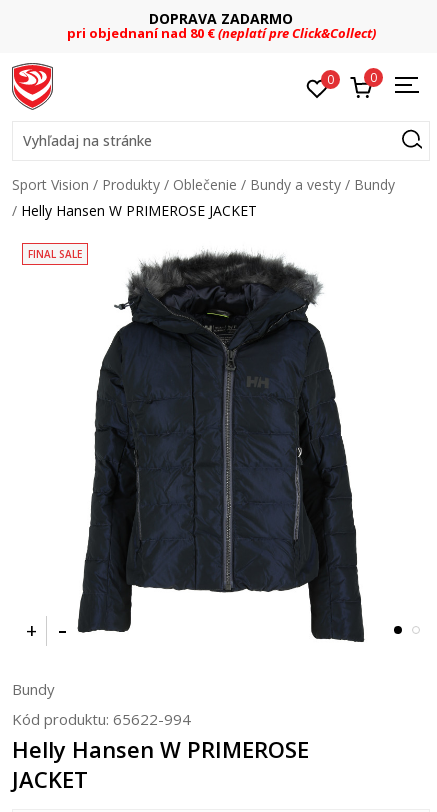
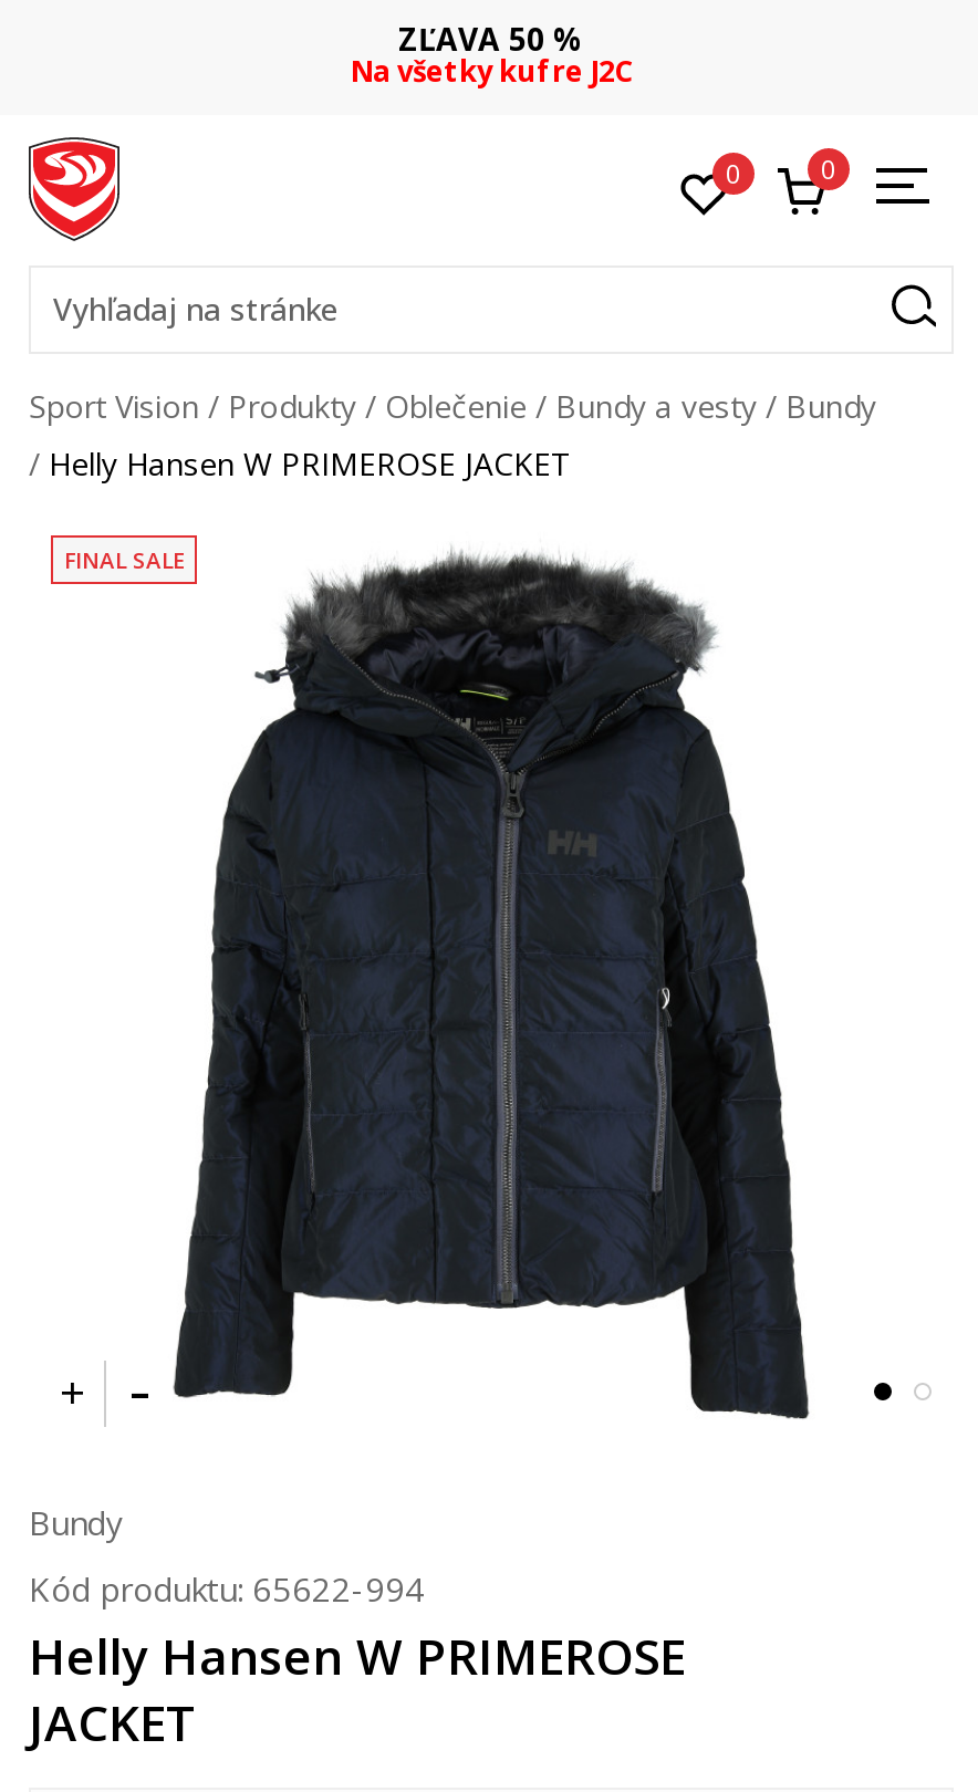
- DOPRAVA ZADARMO
- pri objednaní nad 80 €(neplatí pre Click&Collect)
+ ZĽAVA 50 %
+ Na všetky kufre J2C
